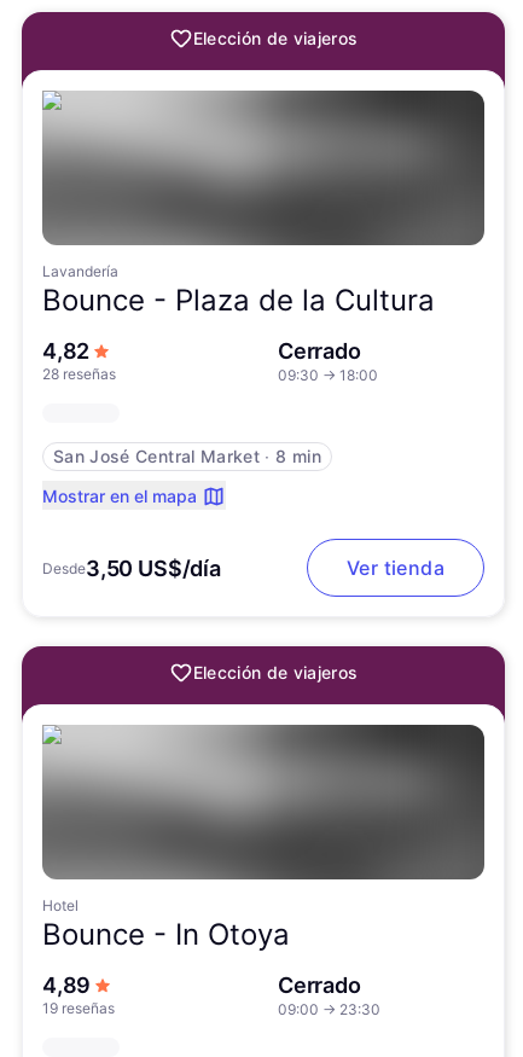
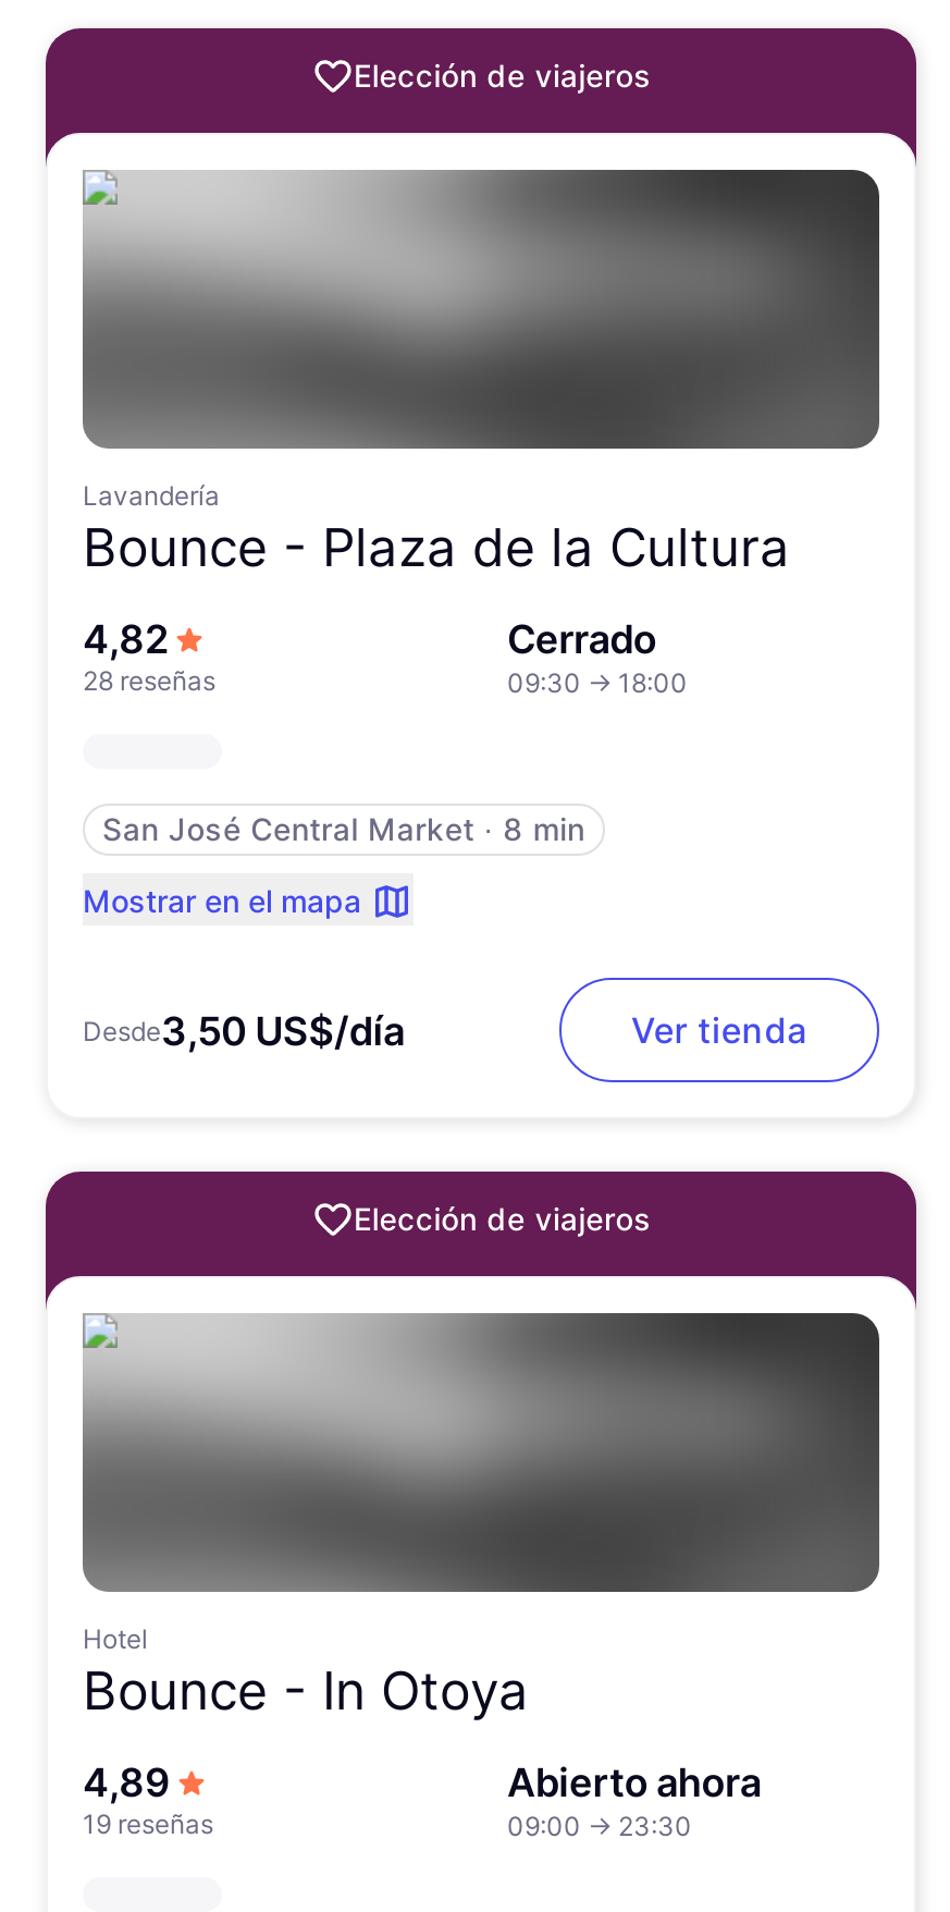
- Cerrado
+ Abierto ahora
